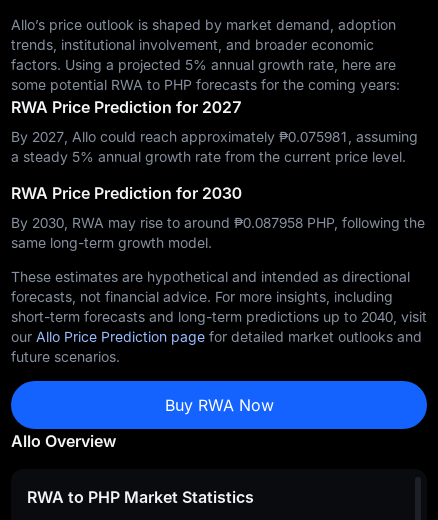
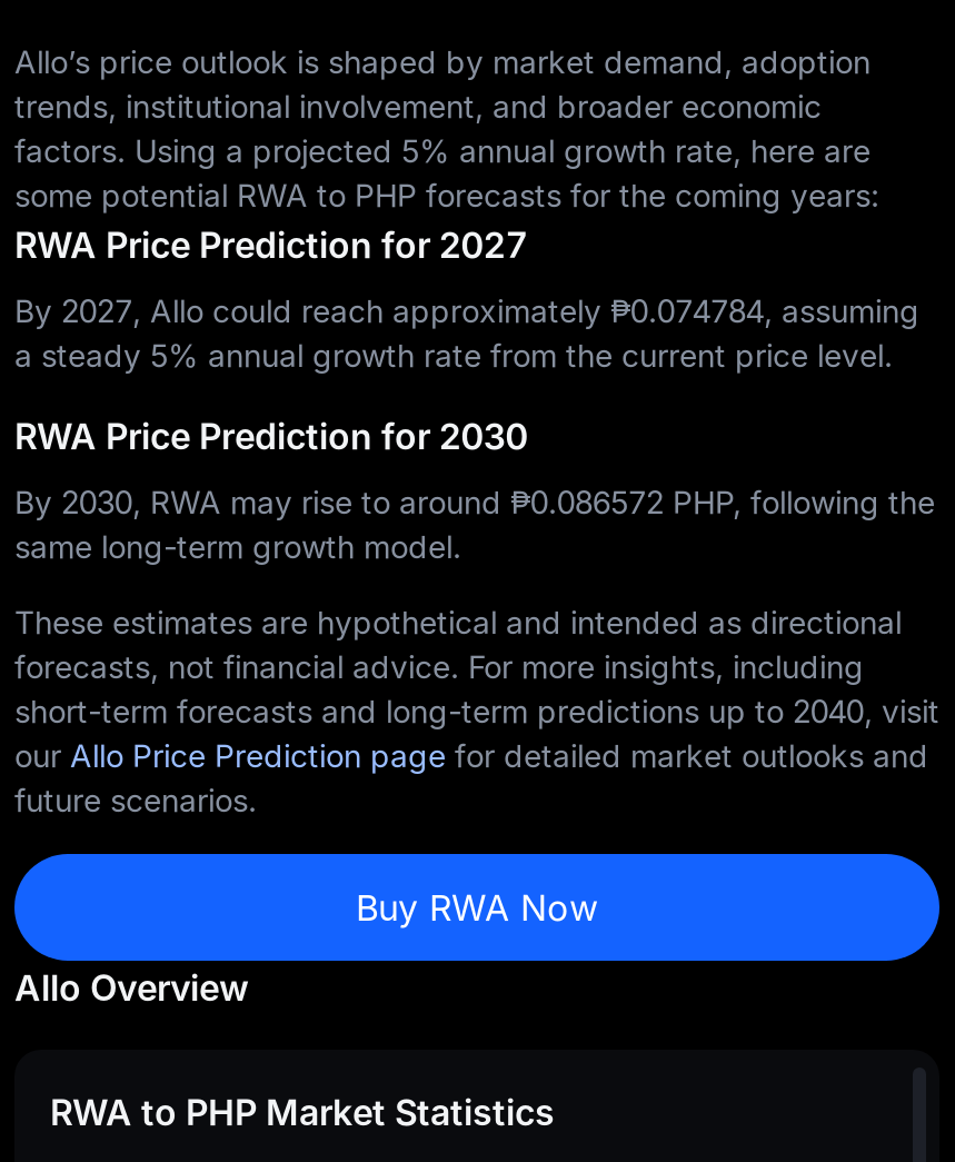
- By 2027, Allo could reach approximately ₱0.075981, assuming
+ By 2027, Allo could reach approximately ₱0.074784, assuming

- By 2030, RWA may rise to around ₱0.087958 PHP, following the
+ By 2030, RWA may rise to around ₱0.086572 PHP, following the
